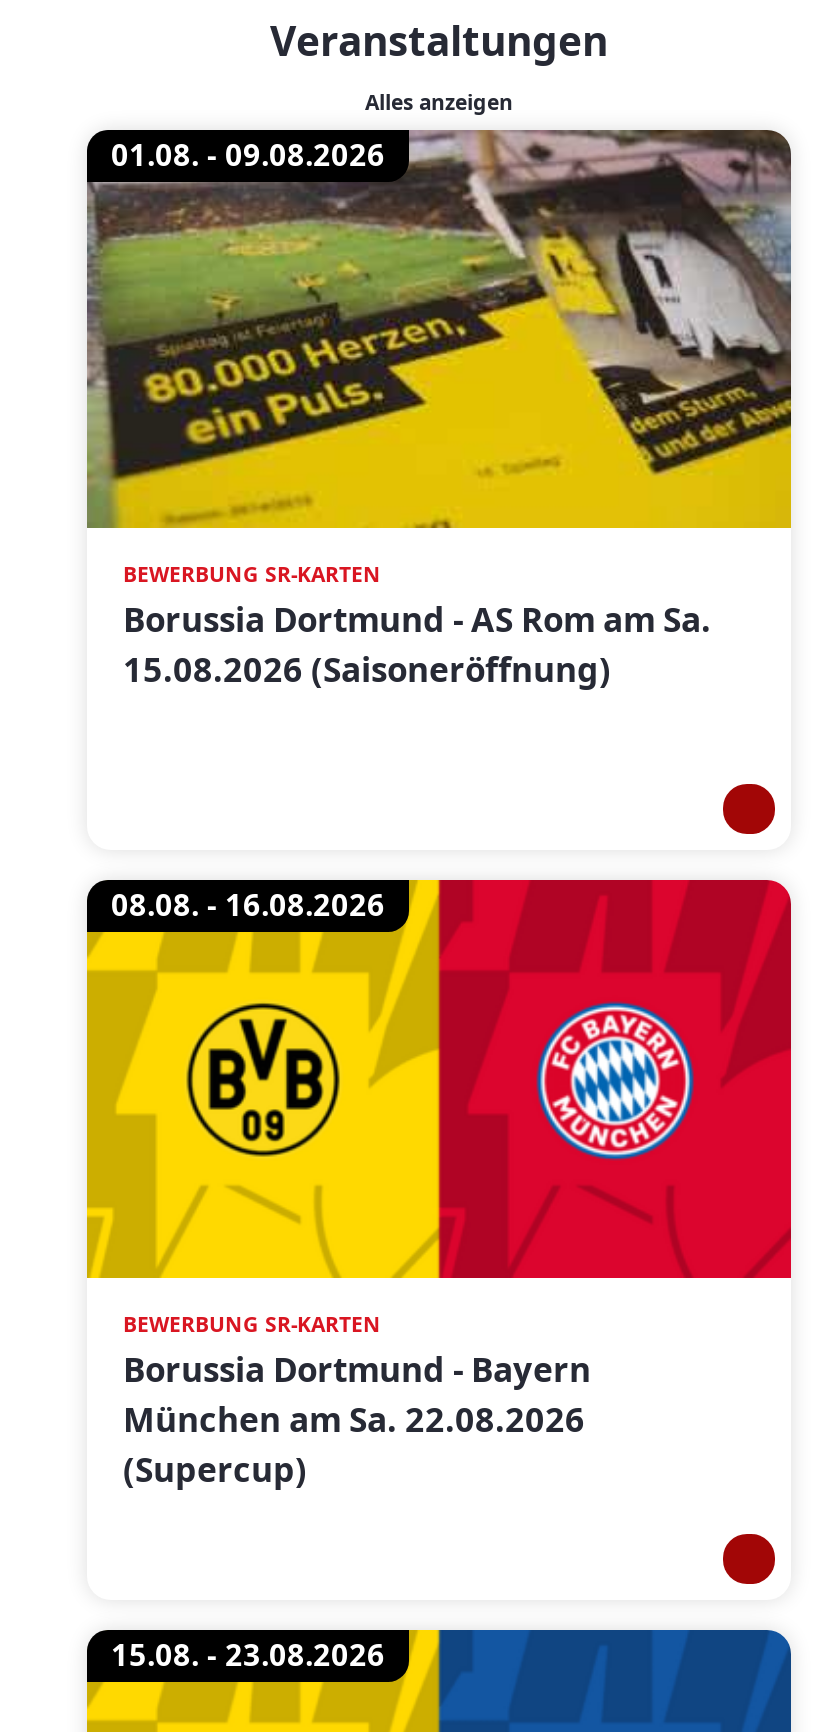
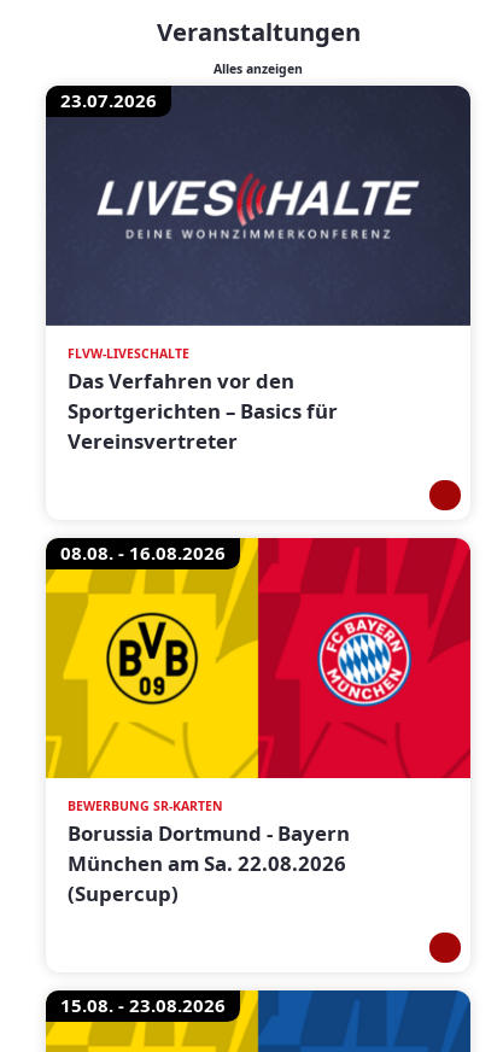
- [image]
- 01.08. - 09.08.2026
+ [image]
+ 23.07.2026

- BEWERBUNG SR-KARTEN
- Borussia Dortmund - AS Rom am Sa.
- 15.08.2026 (Saisoneröffnung)
+ FLVW-LIVESCHALTE
+ Das Verfahren vor den
+ Sportgerichten – Basics für
+ Vereinsvertreter
